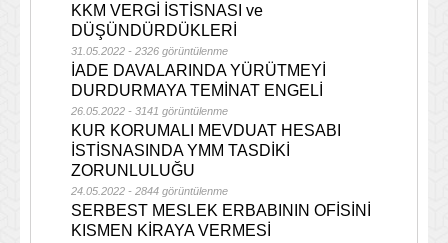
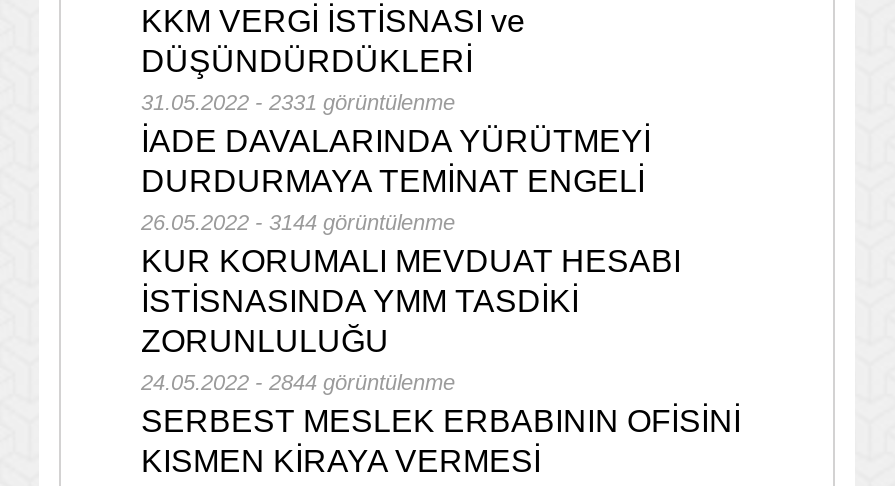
- 31.05.2022 - 2326 görüntülenme
+ 31.05.2022 - 2331 görüntülenme

- 26.05.2022 - 3141 görüntülenme
+ 26.05.2022 - 3144 görüntülenme
